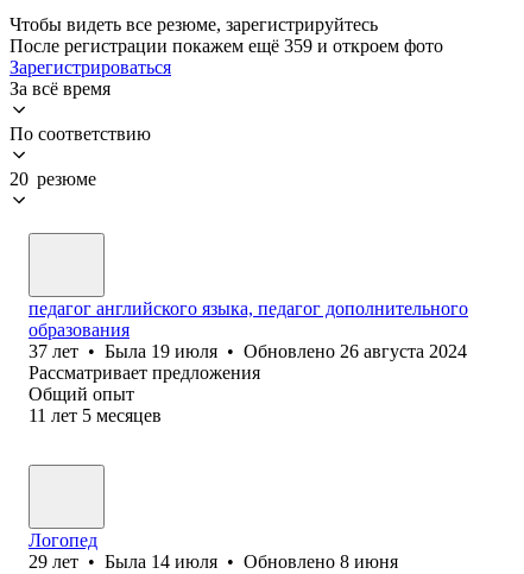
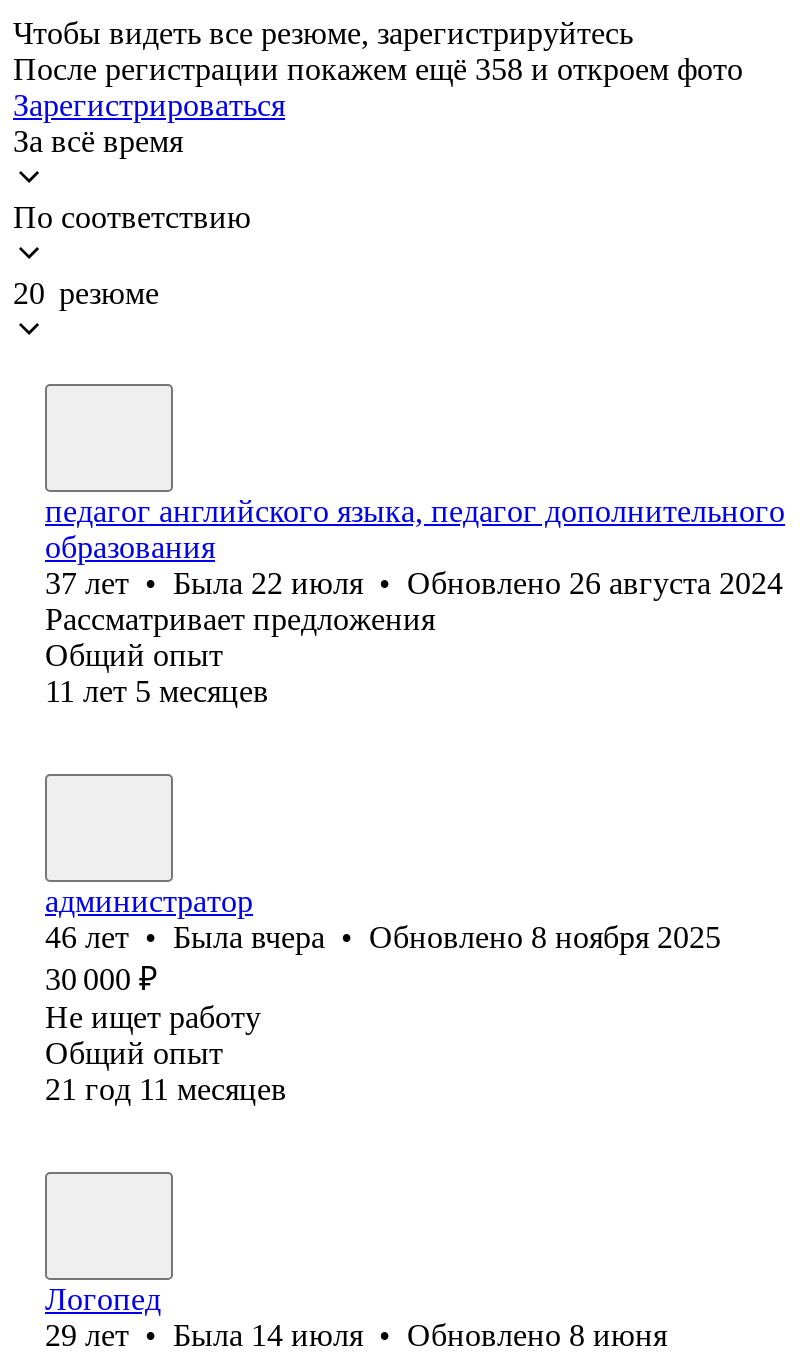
- После регистрации покажем ещё 359 и откроем фото
+ После регистрации покажем ещё 358 и откроем фото

- 37 лет • Была 19 июля • Обновлено 26 августа 2024
+ 37 лет • Была 22 июля • Обновлено 26 августа 2024

+ администратор
+ 46 лет • Была вчера • Обновлено 8 ноября 2025
+ 30 000 ₽
+ Не ищет работу
+ Общий опыт
+ 21 год 11 месяцев
